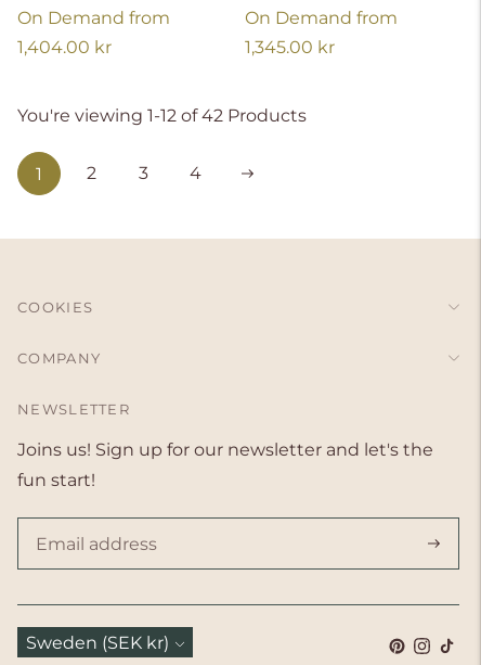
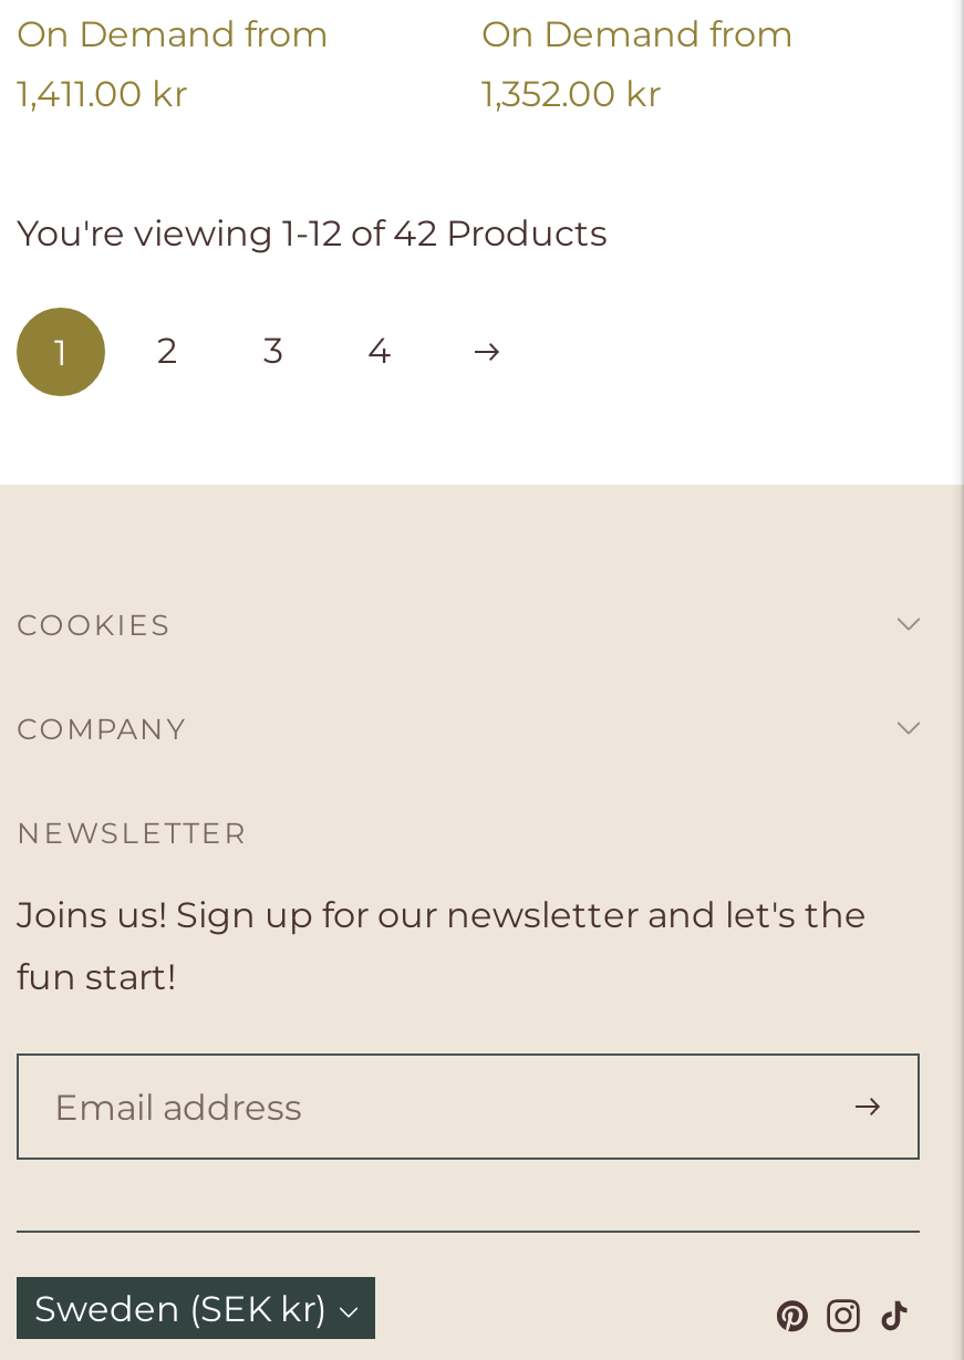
- 1,404.00 kr
+ 1,411.00 kr

- 1,345.00 kr
+ 1,352.00 kr
